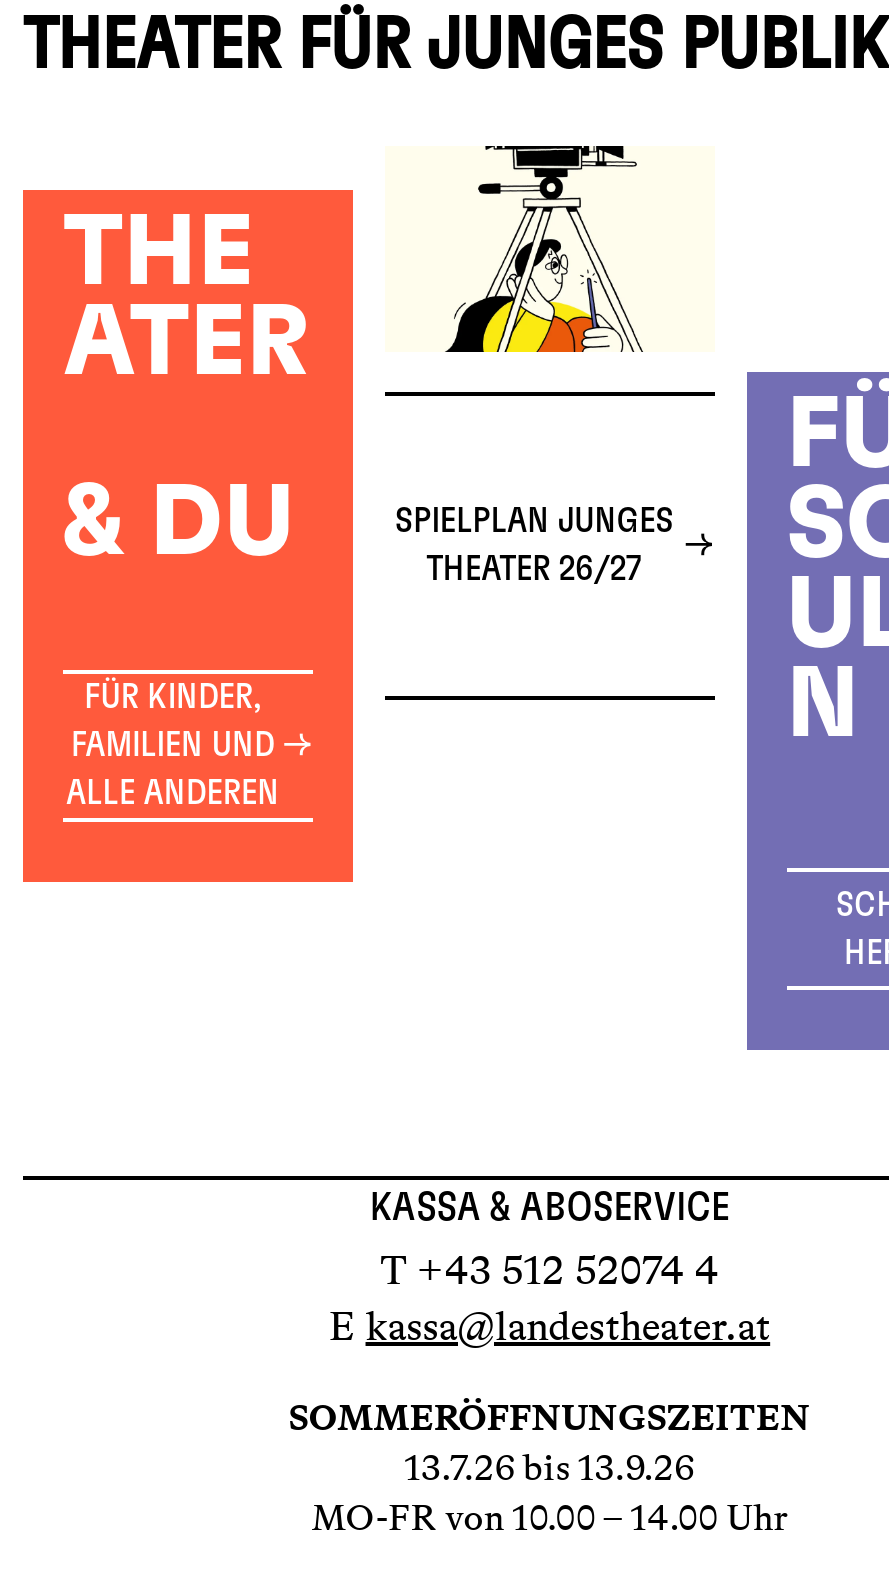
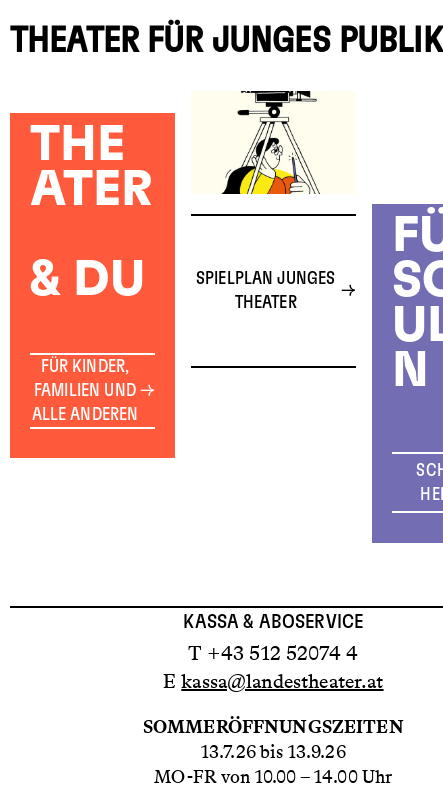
- THEATER 26/27
+ THEATER
